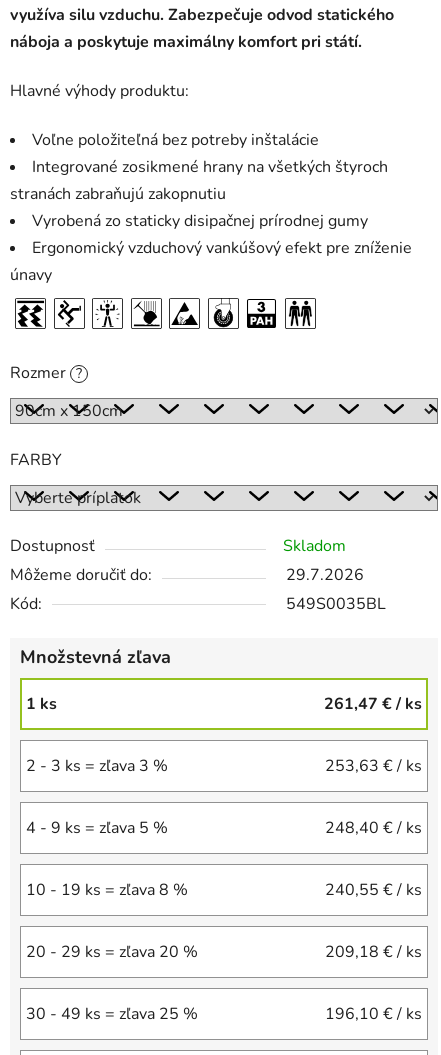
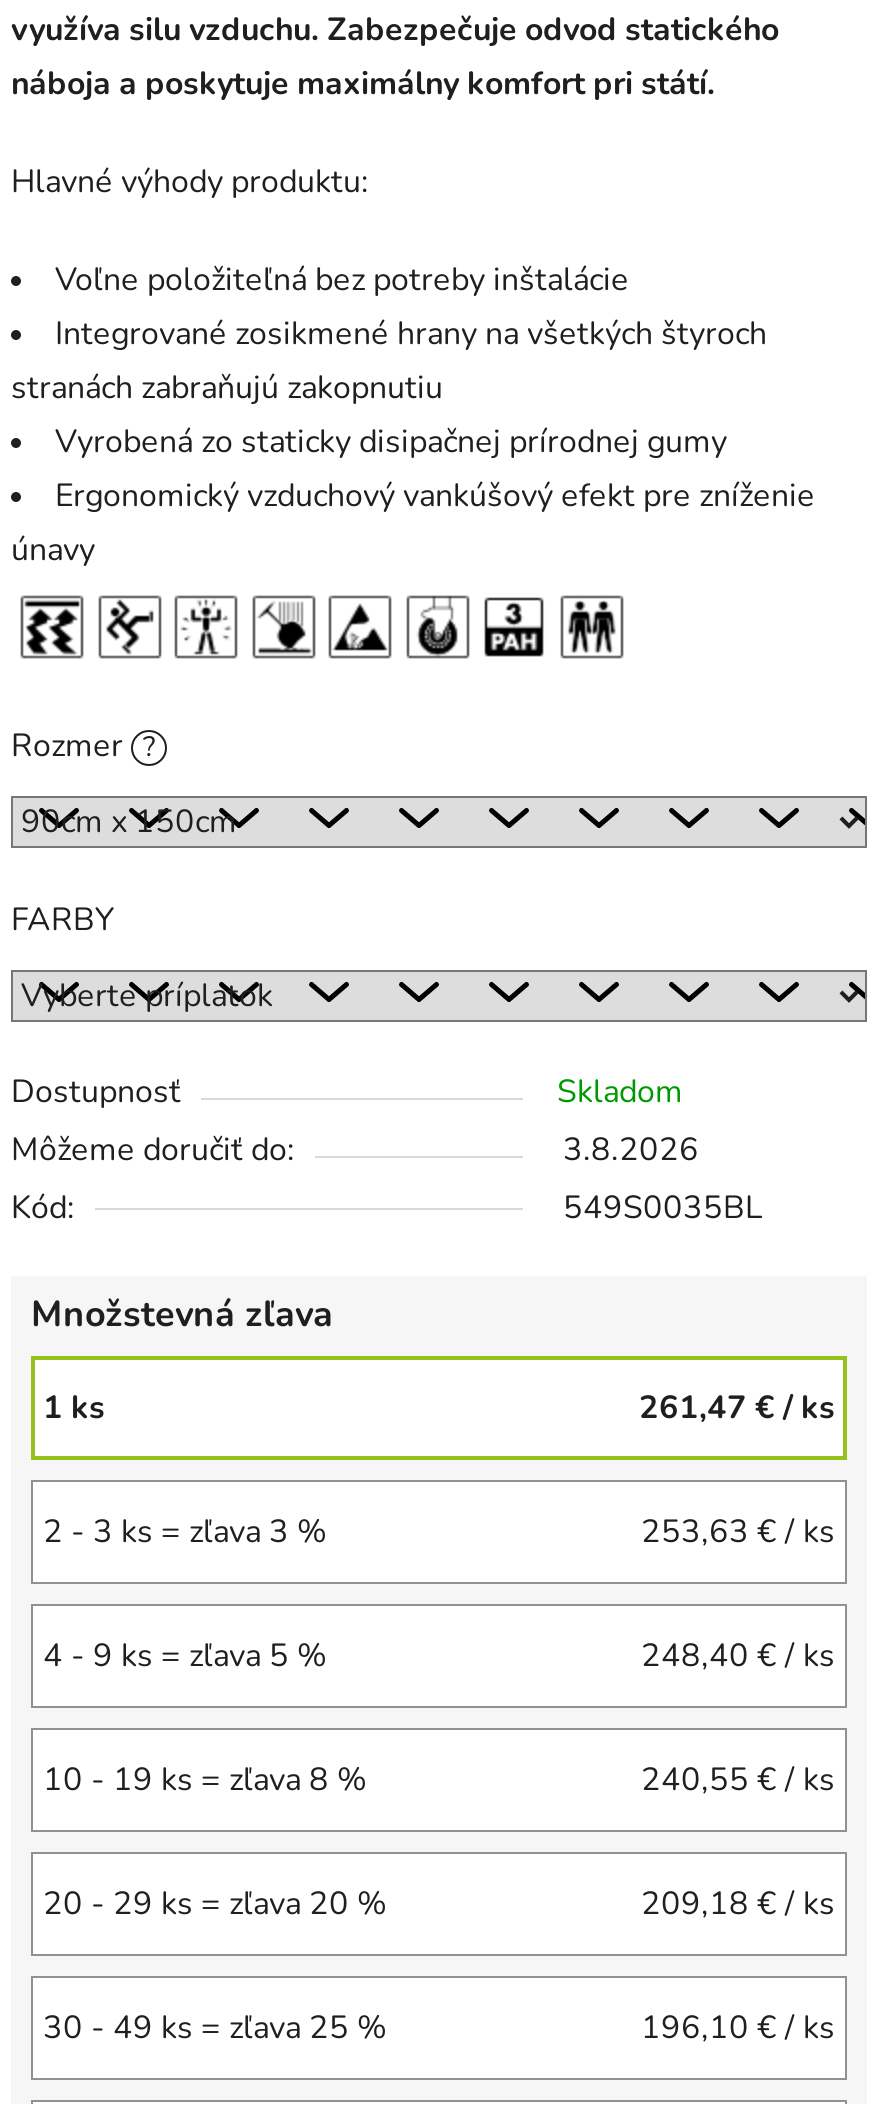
- 29.7.2026
+ 3.8.2026
